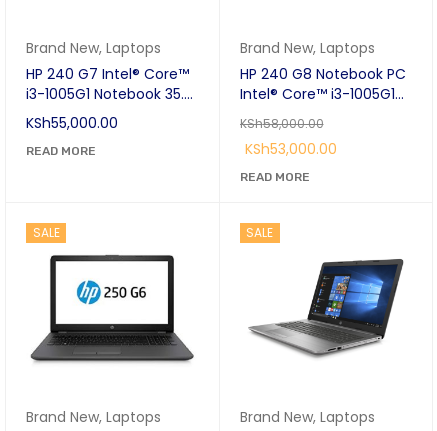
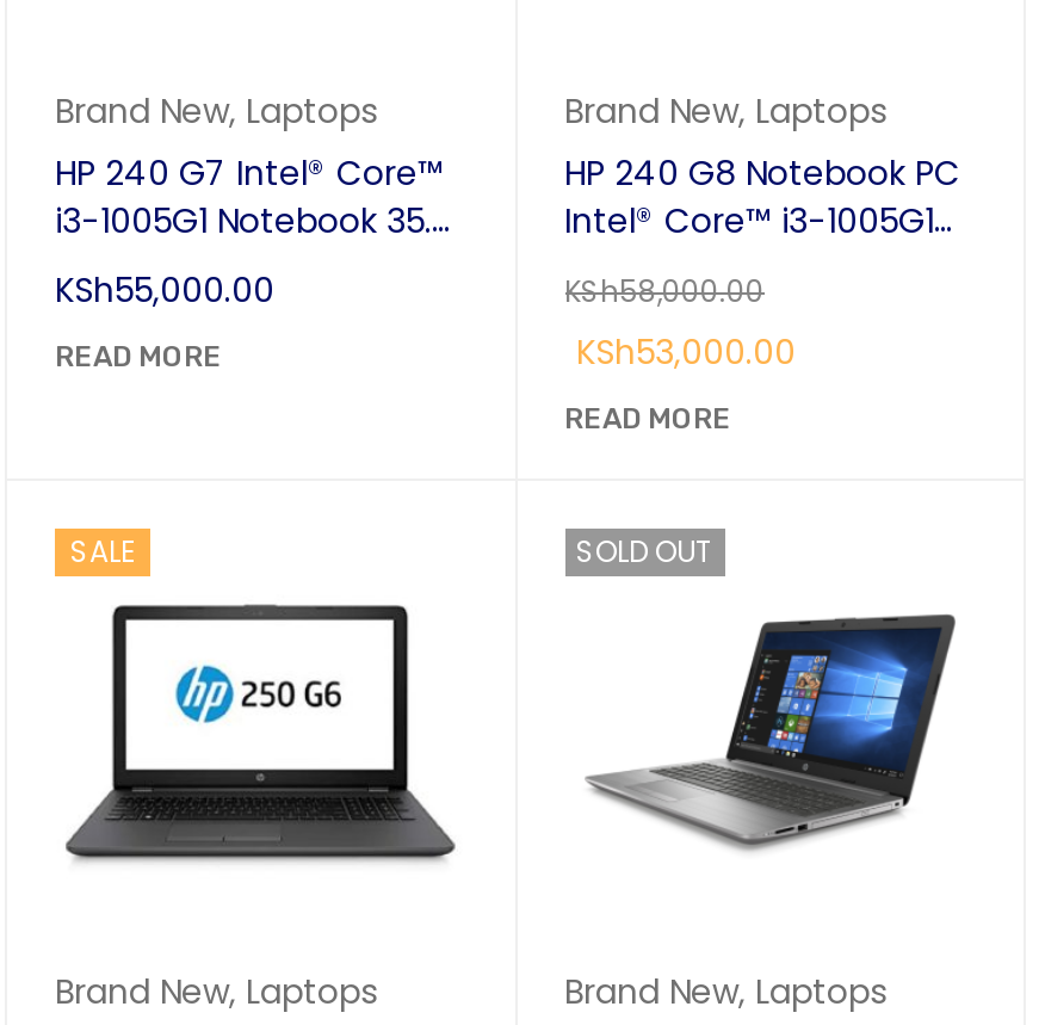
- SALE
+ SOLD OUT
